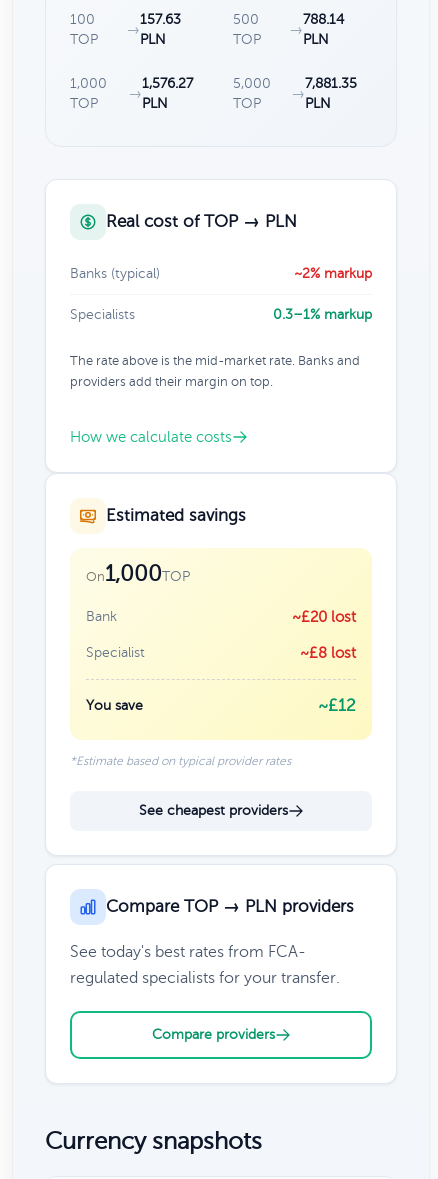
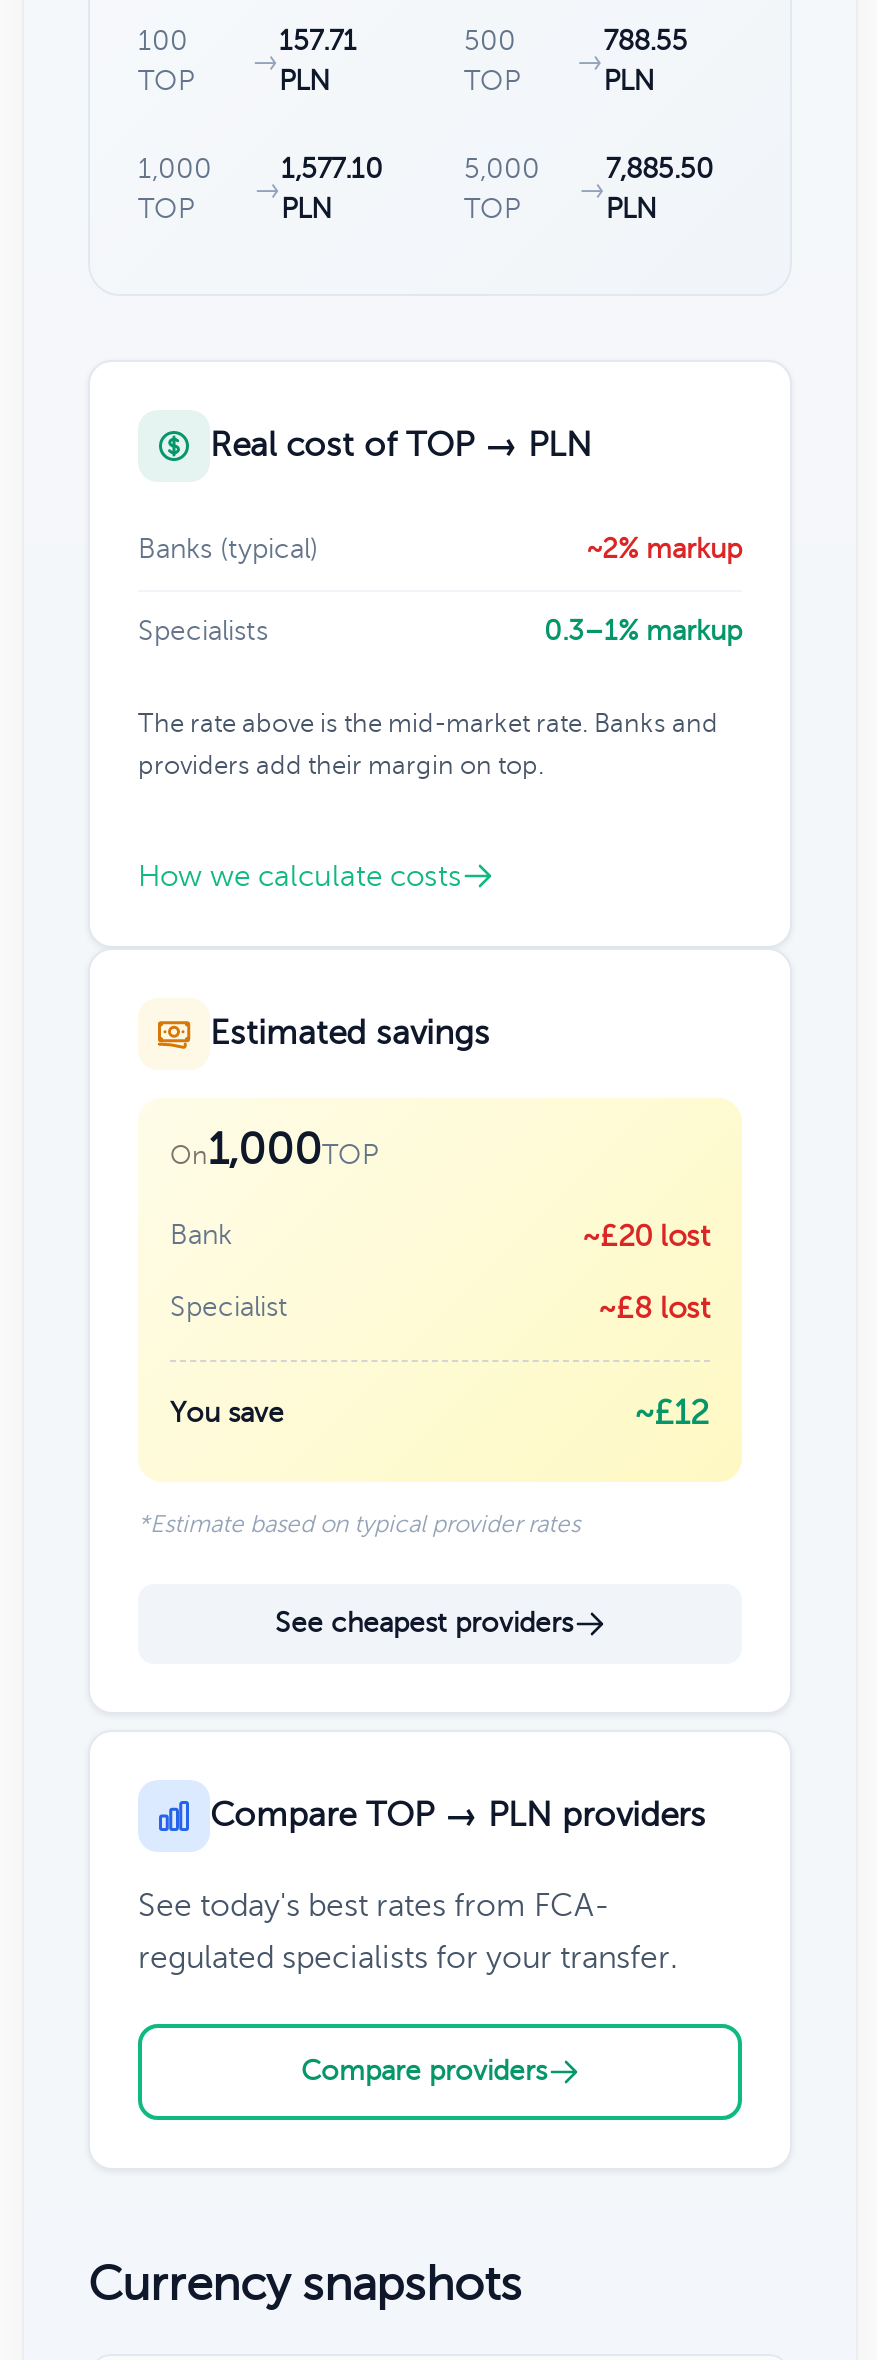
- 157.63
+ 157.71

- 788.14
+ 788.55

- 1,576.27
+ 1,577.10

- 7,881.35
+ 7,885.50
